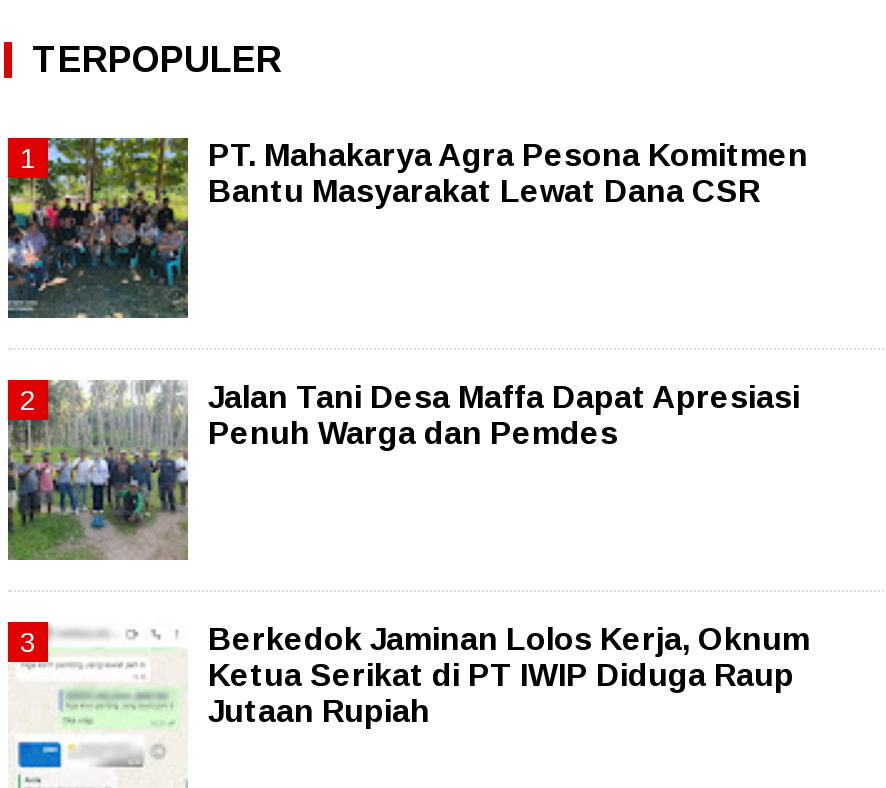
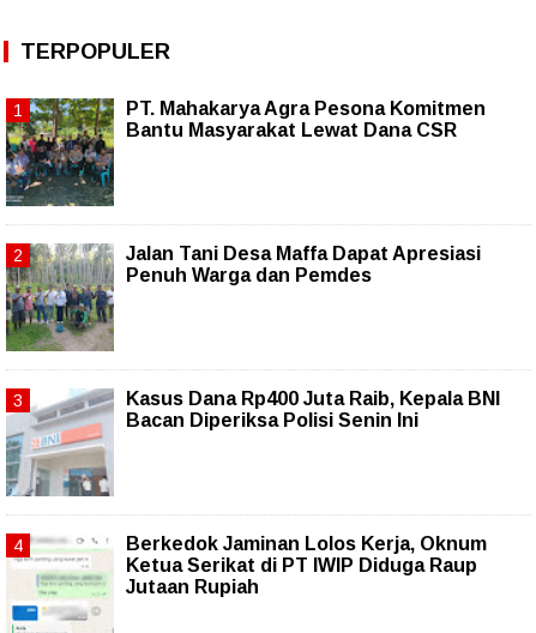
+ [image]
+ Kasus Dana Rp400 Juta Raib, Kepala BNI
+ Bacan Diperiksa Polisi Senin Ini
